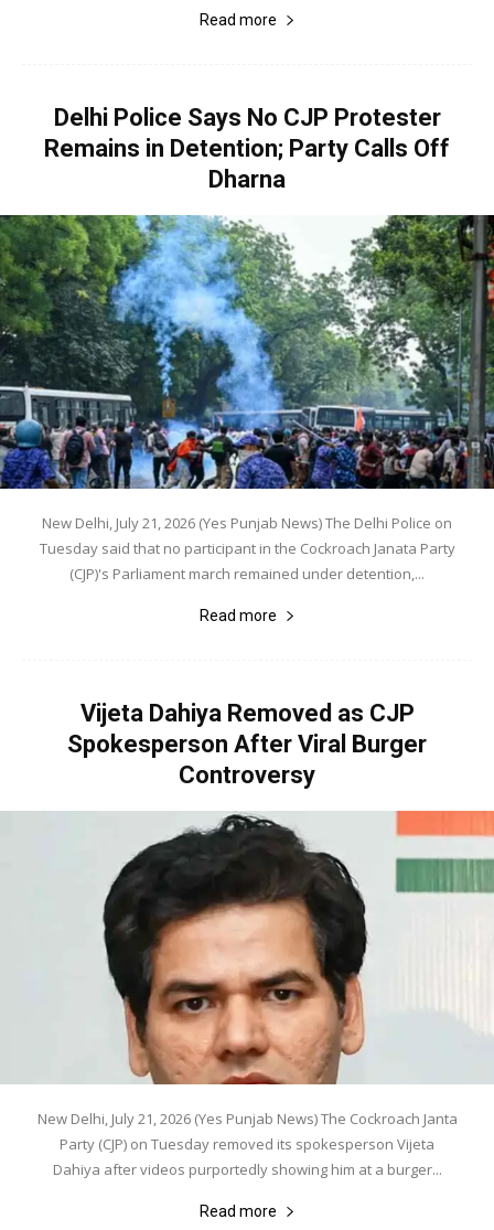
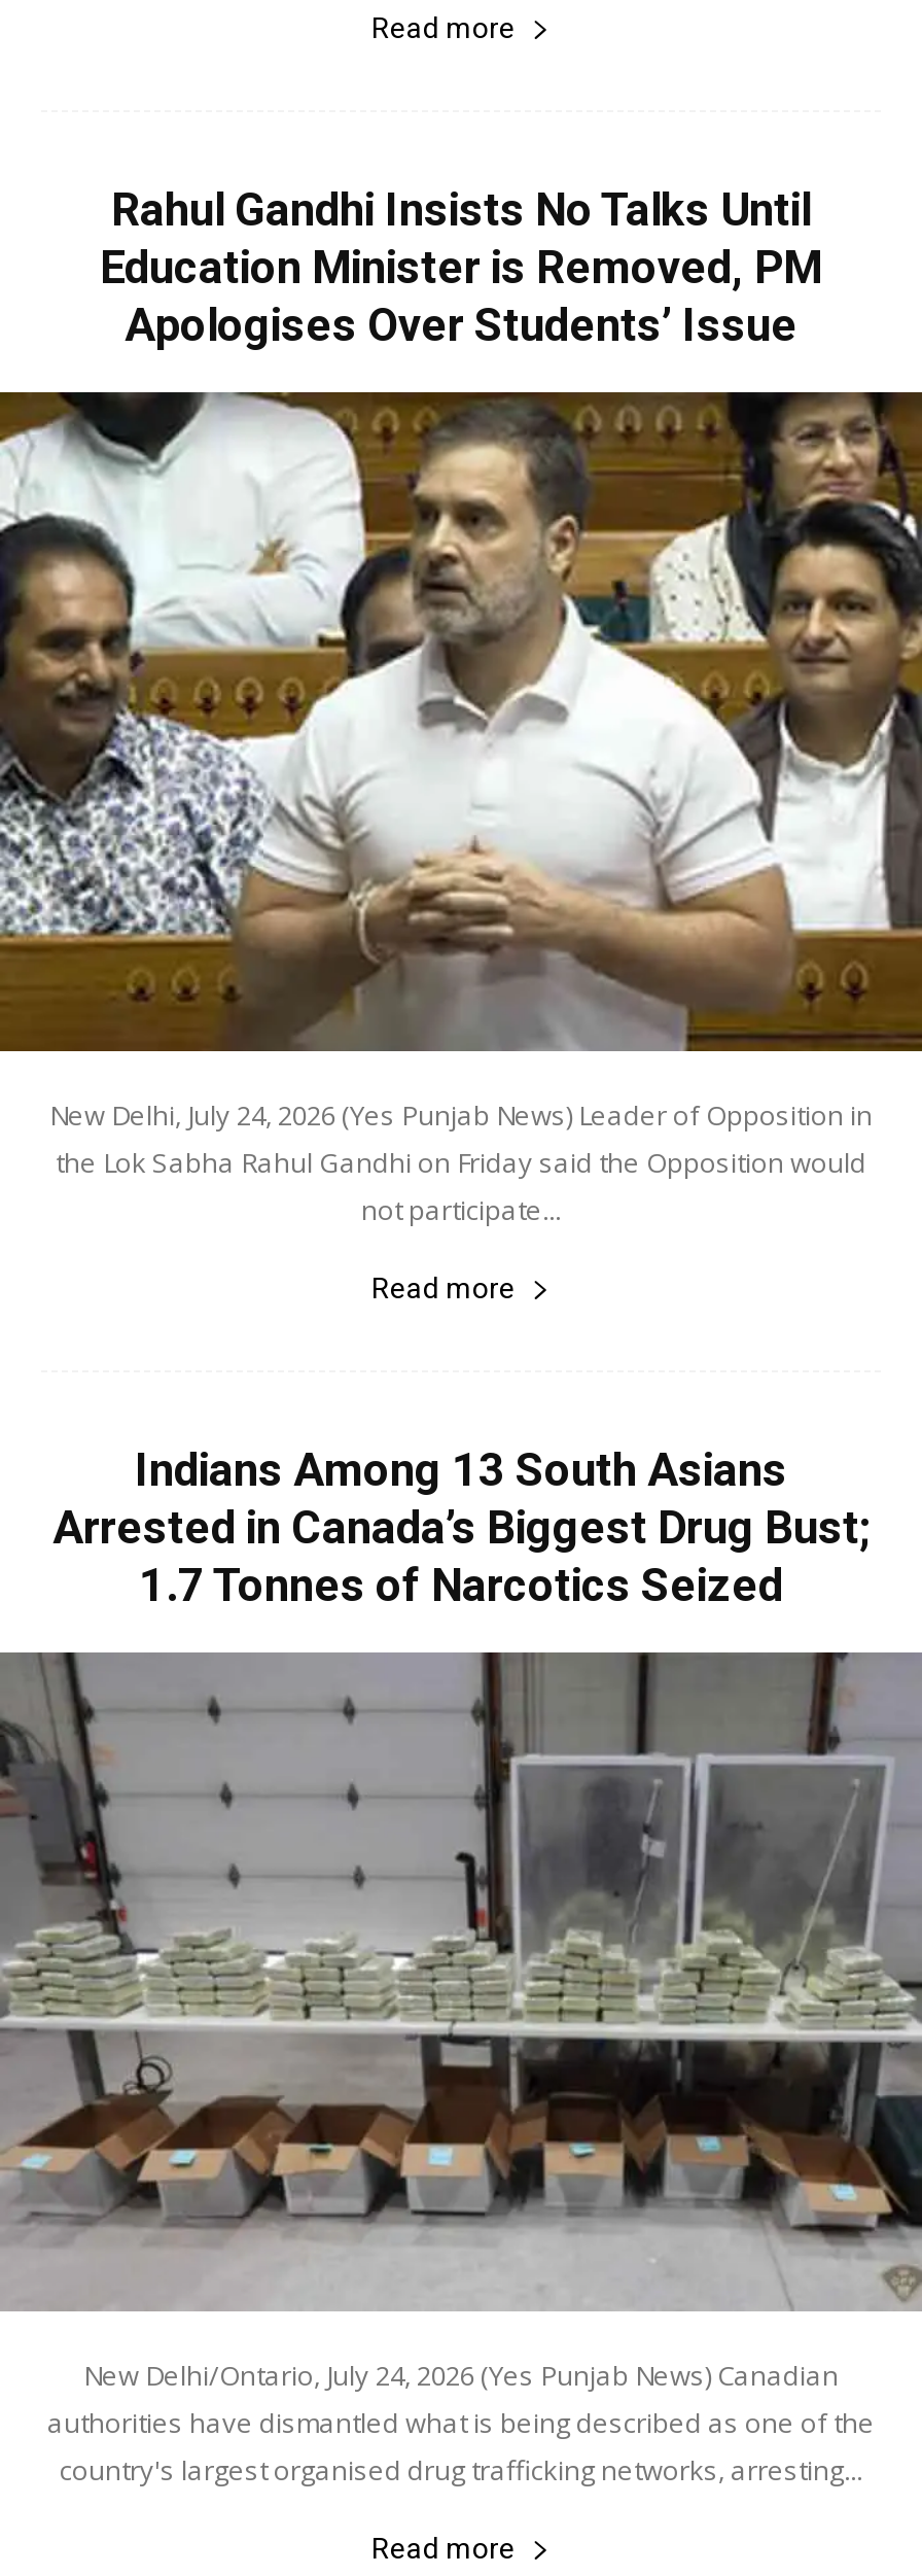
- Delhi Police Says No CJP Protester
- Remains in Detention; Party Calls Off
- Dharna
+ Rahul Gandhi Insists No Talks Until
+ Education Minister is Removed, PM
+ Apologises Over Students’ Issue

- [image]
- New Delhi, July 21, 2026 (Yes Punjab News) The Delhi Police on
- Tuesday said that no participant in the Cockroach Janata Party
- (CJP)'s Parliament march remained under detention,...
+ [image]
+ New Delhi, July 24, 2026 (Yes Punjab News) Leader of Opposition in
+ the Lok Sabha Rahul Gandhi on Friday said the Opposition would
+ not participate...

- Vijeta Dahiya Removed as CJP
- Spokesperson After Viral Burger
- Controversy
+ Indians Among 13 South Asians
+ Arrested in Canada’s Biggest Drug Bust;
+ 1.7 Tonnes of Narcotics Seized

- [image]
- New Delhi, July 21, 2026 (Yes Punjab News) The Cockroach Janta
- Party (CJP) on Tuesday removed its spokesperson Vijeta
- Dahiya after videos purportedly showing him at a burger...
+ [image]
+ New Delhi/Ontario, July 24, 2026 (Yes Punjab News) Canadian
+ authorities have dismantled what is being described as one of the
+ country's largest organised drug trafficking networks, arresting...
